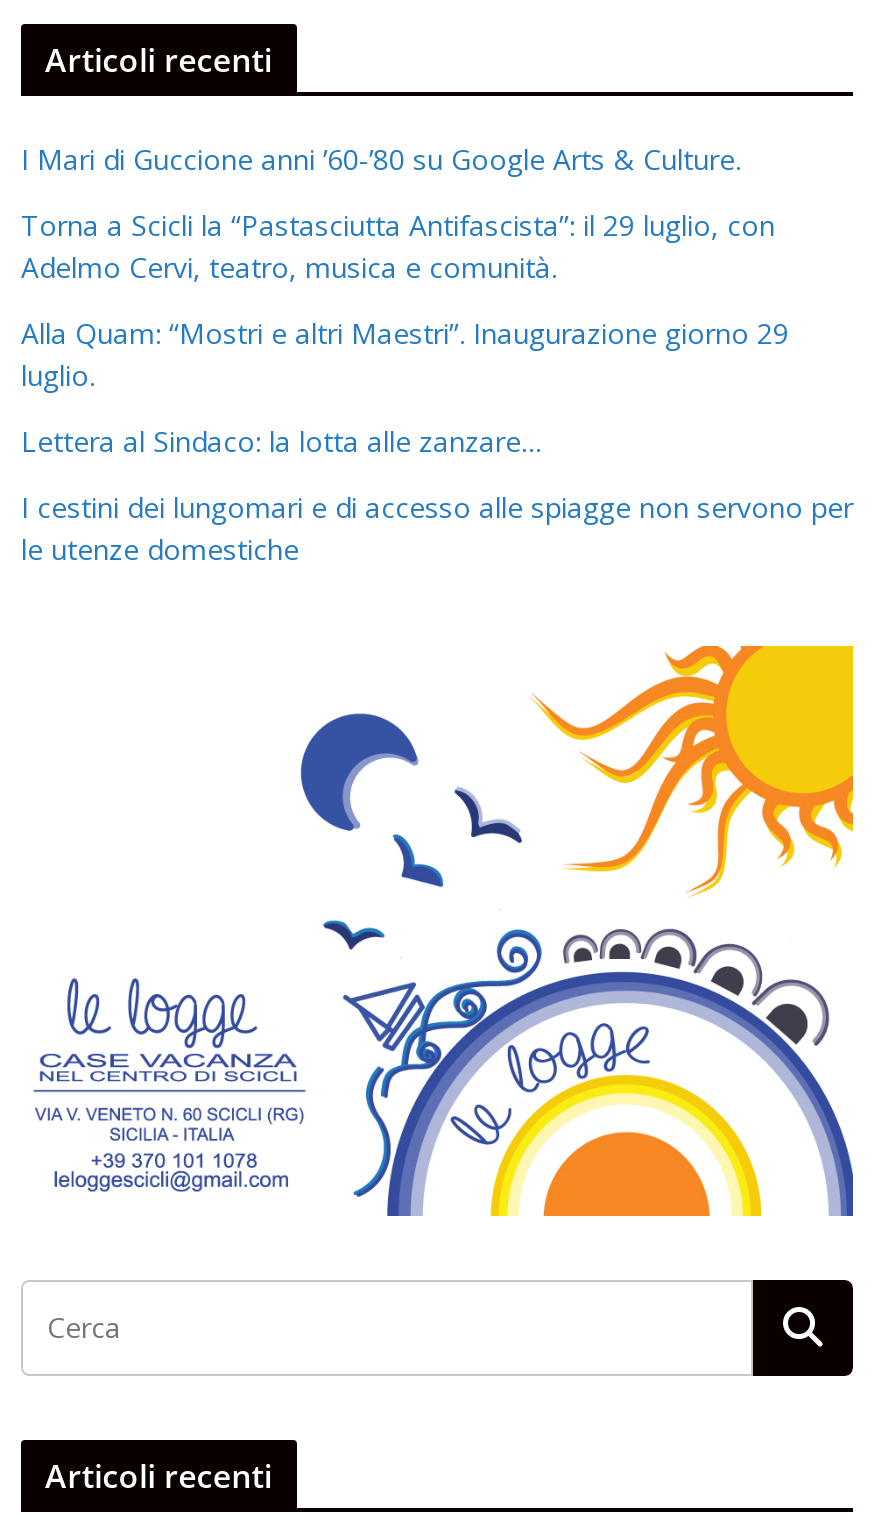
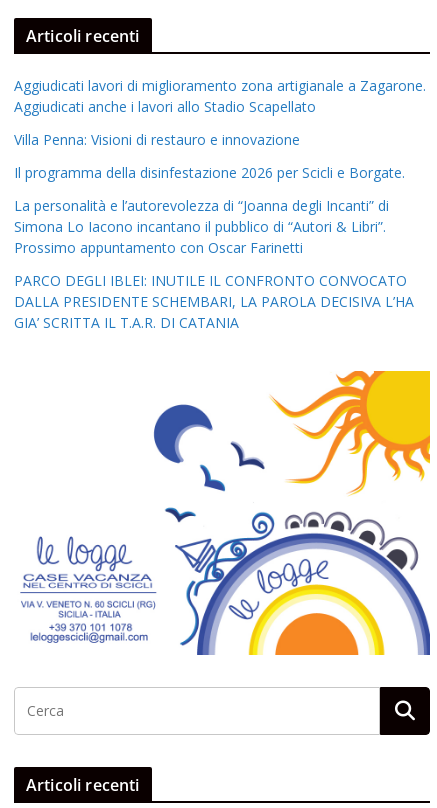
- I Mari di Guccione anni ’60-’80 su Google Arts & Culture.
+ Aggiudicati lavori di miglioramento zona artigianale a Zagarone.
+ Aggiudicati anche i lavori allo Stadio Scapellato

- Torna a Scicli la “Pastasciutta Antifascista”: il 29 luglio, con
- Adelmo Cervi, teatro, musica e comunità.
+ Villa Penna: Visioni di restauro e innovazione

- Alla Quam: “Mostri e altri Maestri”. Inaugurazione giorno 29
- luglio.
+ Il programma della disinfestazione 2026 per Scicli e Borgate.

- Lettera al Sindaco: la lotta alle zanzare…
+ La personalità e l’autorevolezza di “Joanna degli Incanti” di
+ Simona Lo Iacono incantano il pubblico di “Autori & Libri”.
+ Prossimo appuntamento con Oscar Farinetti

- I cestini dei lungomari e di accesso alle spiagge non servono per
- le utenze domestiche
+ PARCO DEGLI IBLEI: INUTILE IL CONFRONTO CONVOCATO
+ DALLA PRESIDENTE SCHEMBARI, LA PAROLA DECISIVA L’HA
+ GIA’ SCRITTA IL T.A.R. DI CATANIA
